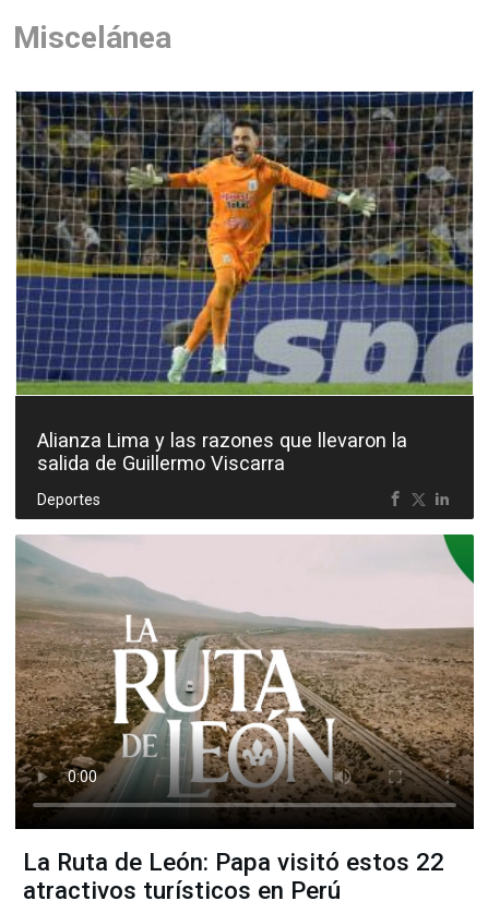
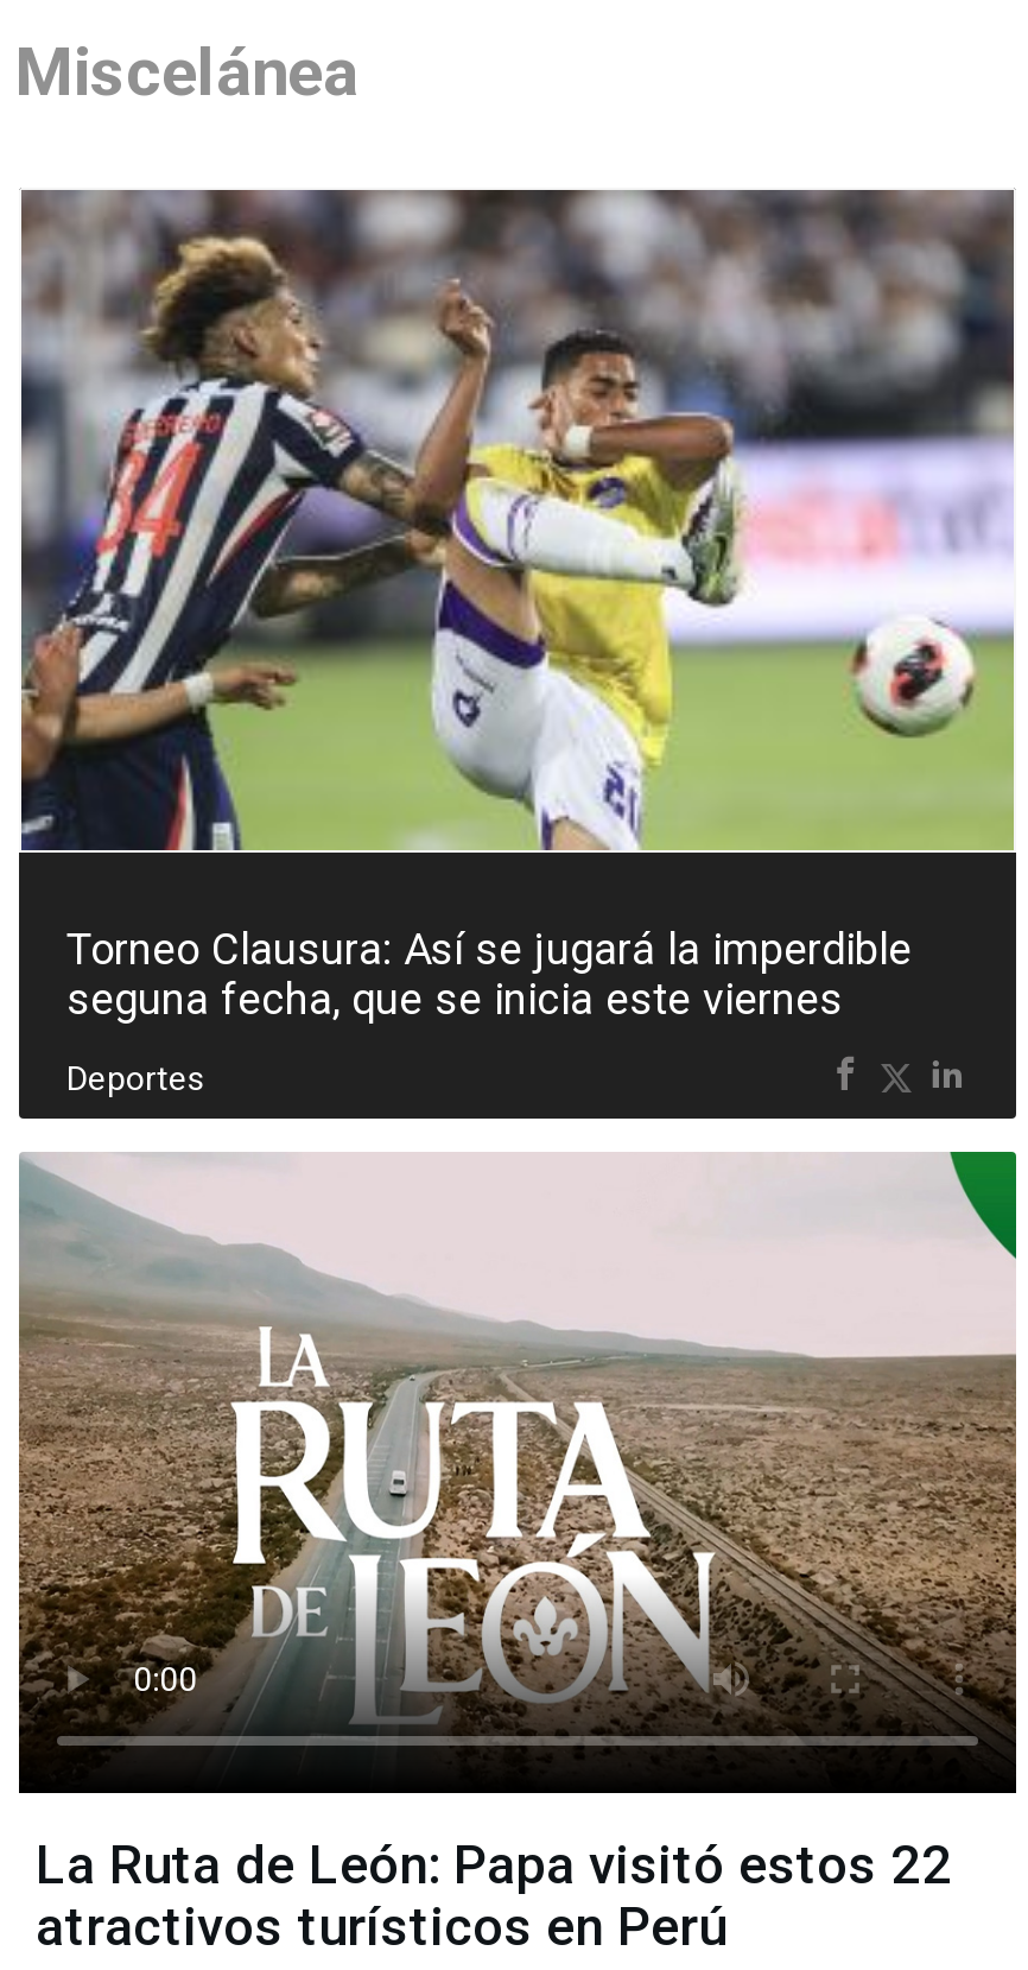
- [image]
- Alianza Lima y las razones que llevaron la
- salida de Guillermo Viscarra
+ [image]
+ Torneo Clausura: Así se jugará la imperdible
+ seguna fecha, que se inicia este viernes
